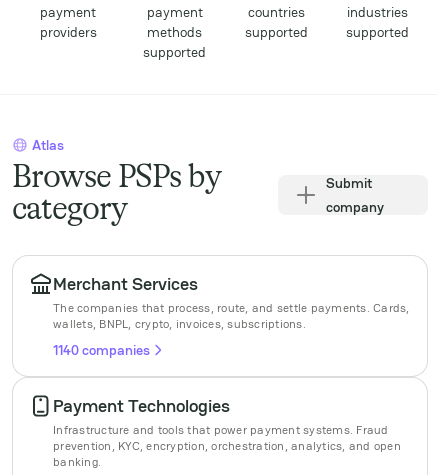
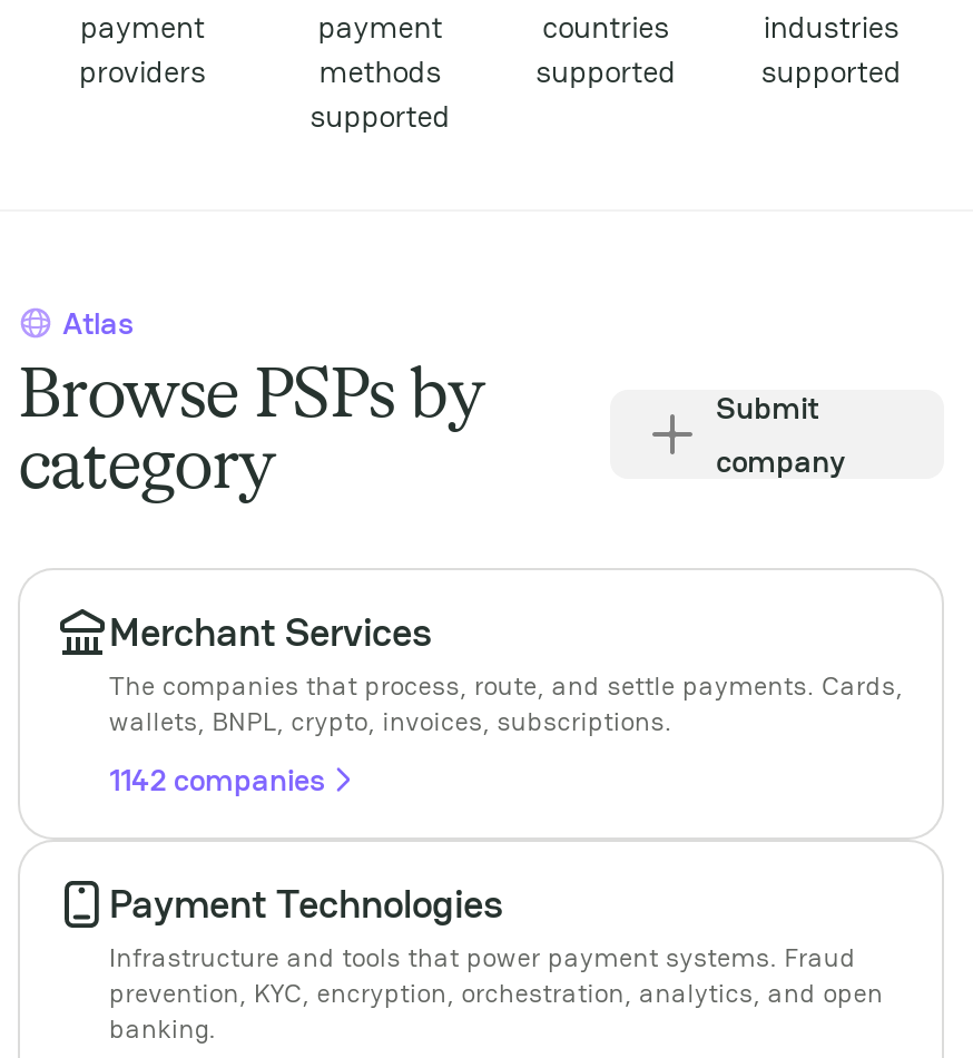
- 1140 companies
+ 1142 companies
